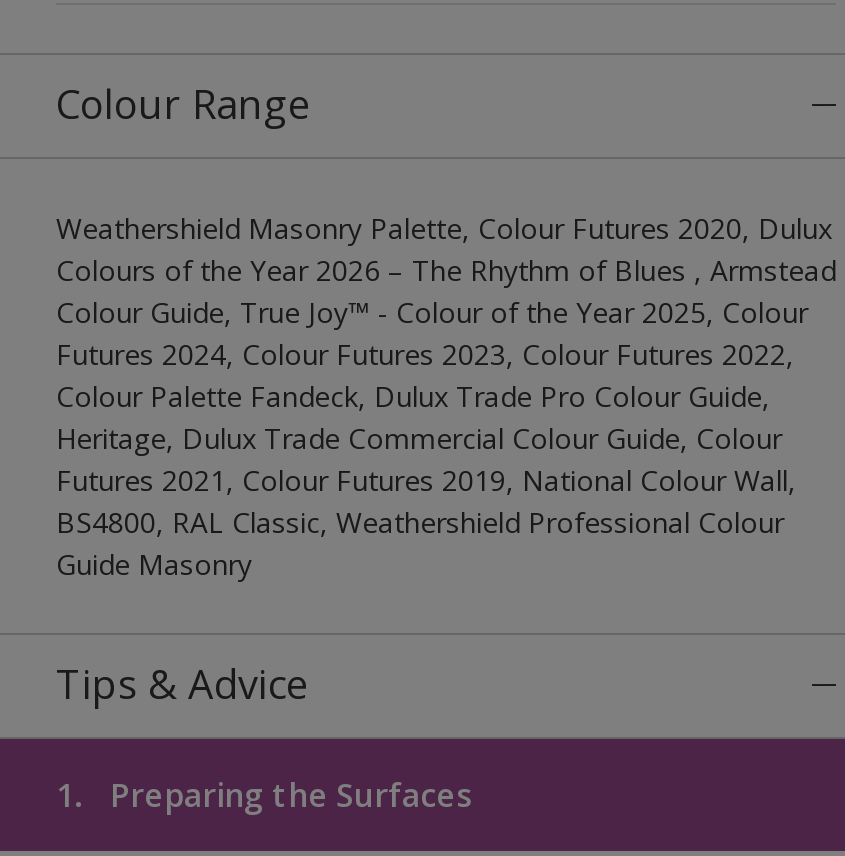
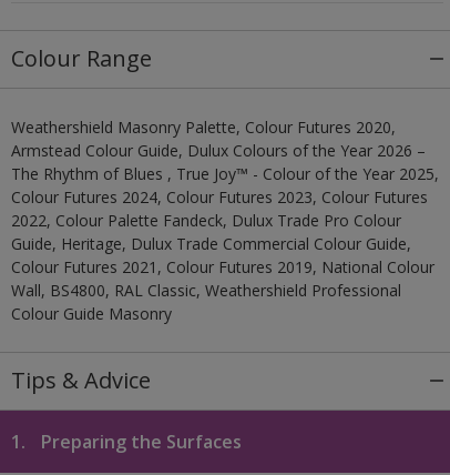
- Weathershield Masonry Palette, Colour Futures 2020, Dulux
- Colours of the Year 2026 – The Rhythm of Blues , Armstead
- Colour Guide, True Joy™ - Colour of the Year 2025, Colour
- Futures 2024, Colour Futures 2023, Colour Futures 2022,
- Colour Palette Fandeck, Dulux Trade Pro Colour Guide,
- Heritage, Dulux Trade Commercial Colour Guide, Colour
- Futures 2021, Colour Futures 2019, National Colour Wall,
- BS4800, RAL Classic, Weathershield Professional Colour
- Guide Masonry
+ Weathershield Masonry Palette, Colour Futures 2020,
+ Armstead Colour Guide, Dulux Colours of the Year 2026 –
+ The Rhythm of Blues , True Joy™ - Colour of the Year 2025,
+ Colour Futures 2024, Colour Futures 2023, Colour Futures
+ 2022, Colour Palette Fandeck, Dulux Trade Pro Colour
+ Guide, Heritage, Dulux Trade Commercial Colour Guide,
+ Colour Futures 2021, Colour Futures 2019, National Colour
+ Wall, BS4800, RAL Classic, Weathershield Professional
+ Colour Guide Masonry
